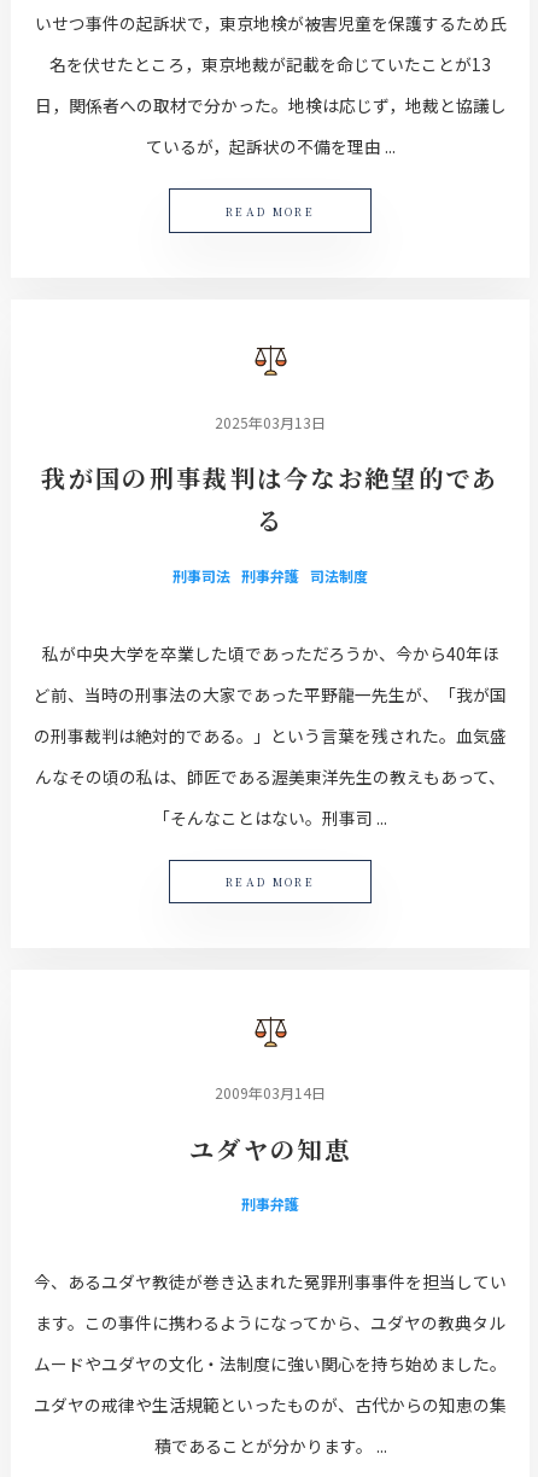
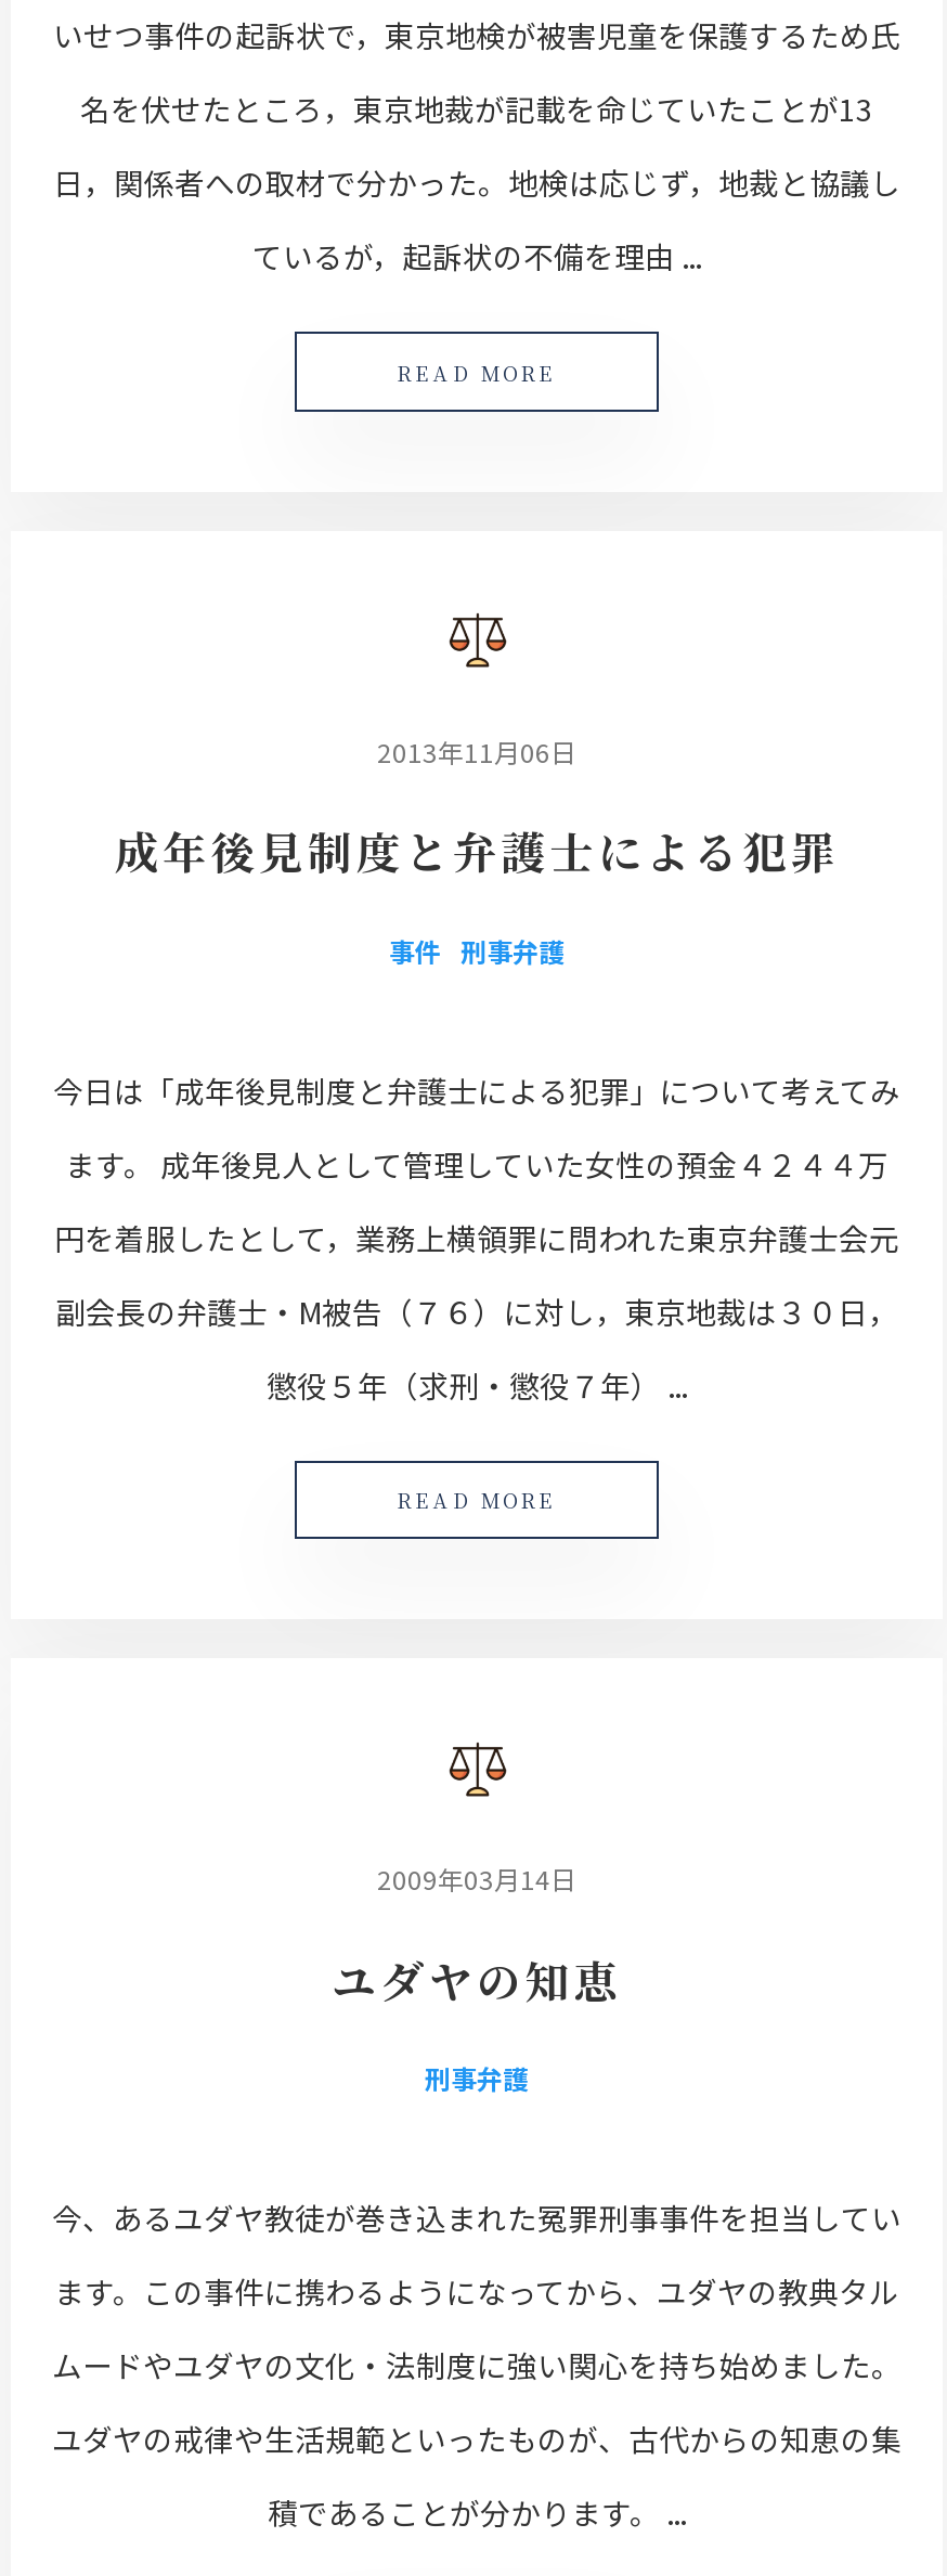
- 2025年03月13日
+ 2013年11月06日

- 我が国の刑事裁判は今なお絶望的であ
- る
+ 成年後見制度と弁護士による犯罪

- 刑事司法 刑事弁護 司法制度
+ 事件 刑事弁護

- 私が中央大学を卒業した頃であっただろうか、今から40年ほ
+ 今日は「成年後見制度と弁護士による犯罪」について考えてみ

- ど前、当時の刑事法の大家であった平野龍一先生が、「我が国
+ ます。 成年後見人として管理していた女性の預金４２４４万

- の刑事裁判は絶対的である。」という言葉を残された。血気盛
+ 円を着服したとして，業務上横領罪に問われた東京弁護士会元

- んなその頃の私は、師匠である渥美東洋先生の教えもあって、
+ 副会長の弁護士・M被告（７６）に対し，東京地裁は３０日，

- 「そんなことはない。刑事司 ...
+ 懲役５年（求刑・懲役７年） ...
